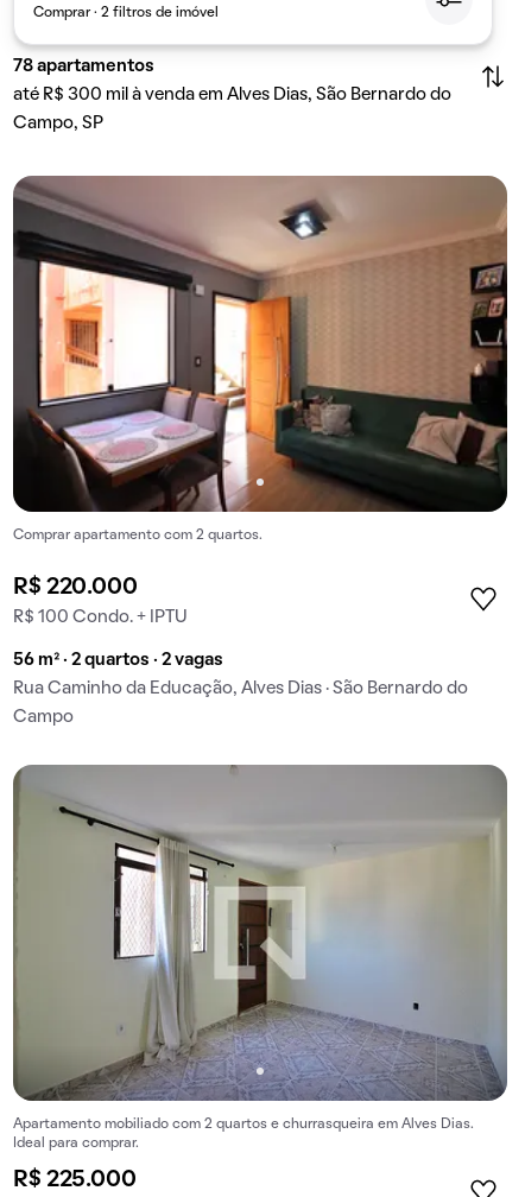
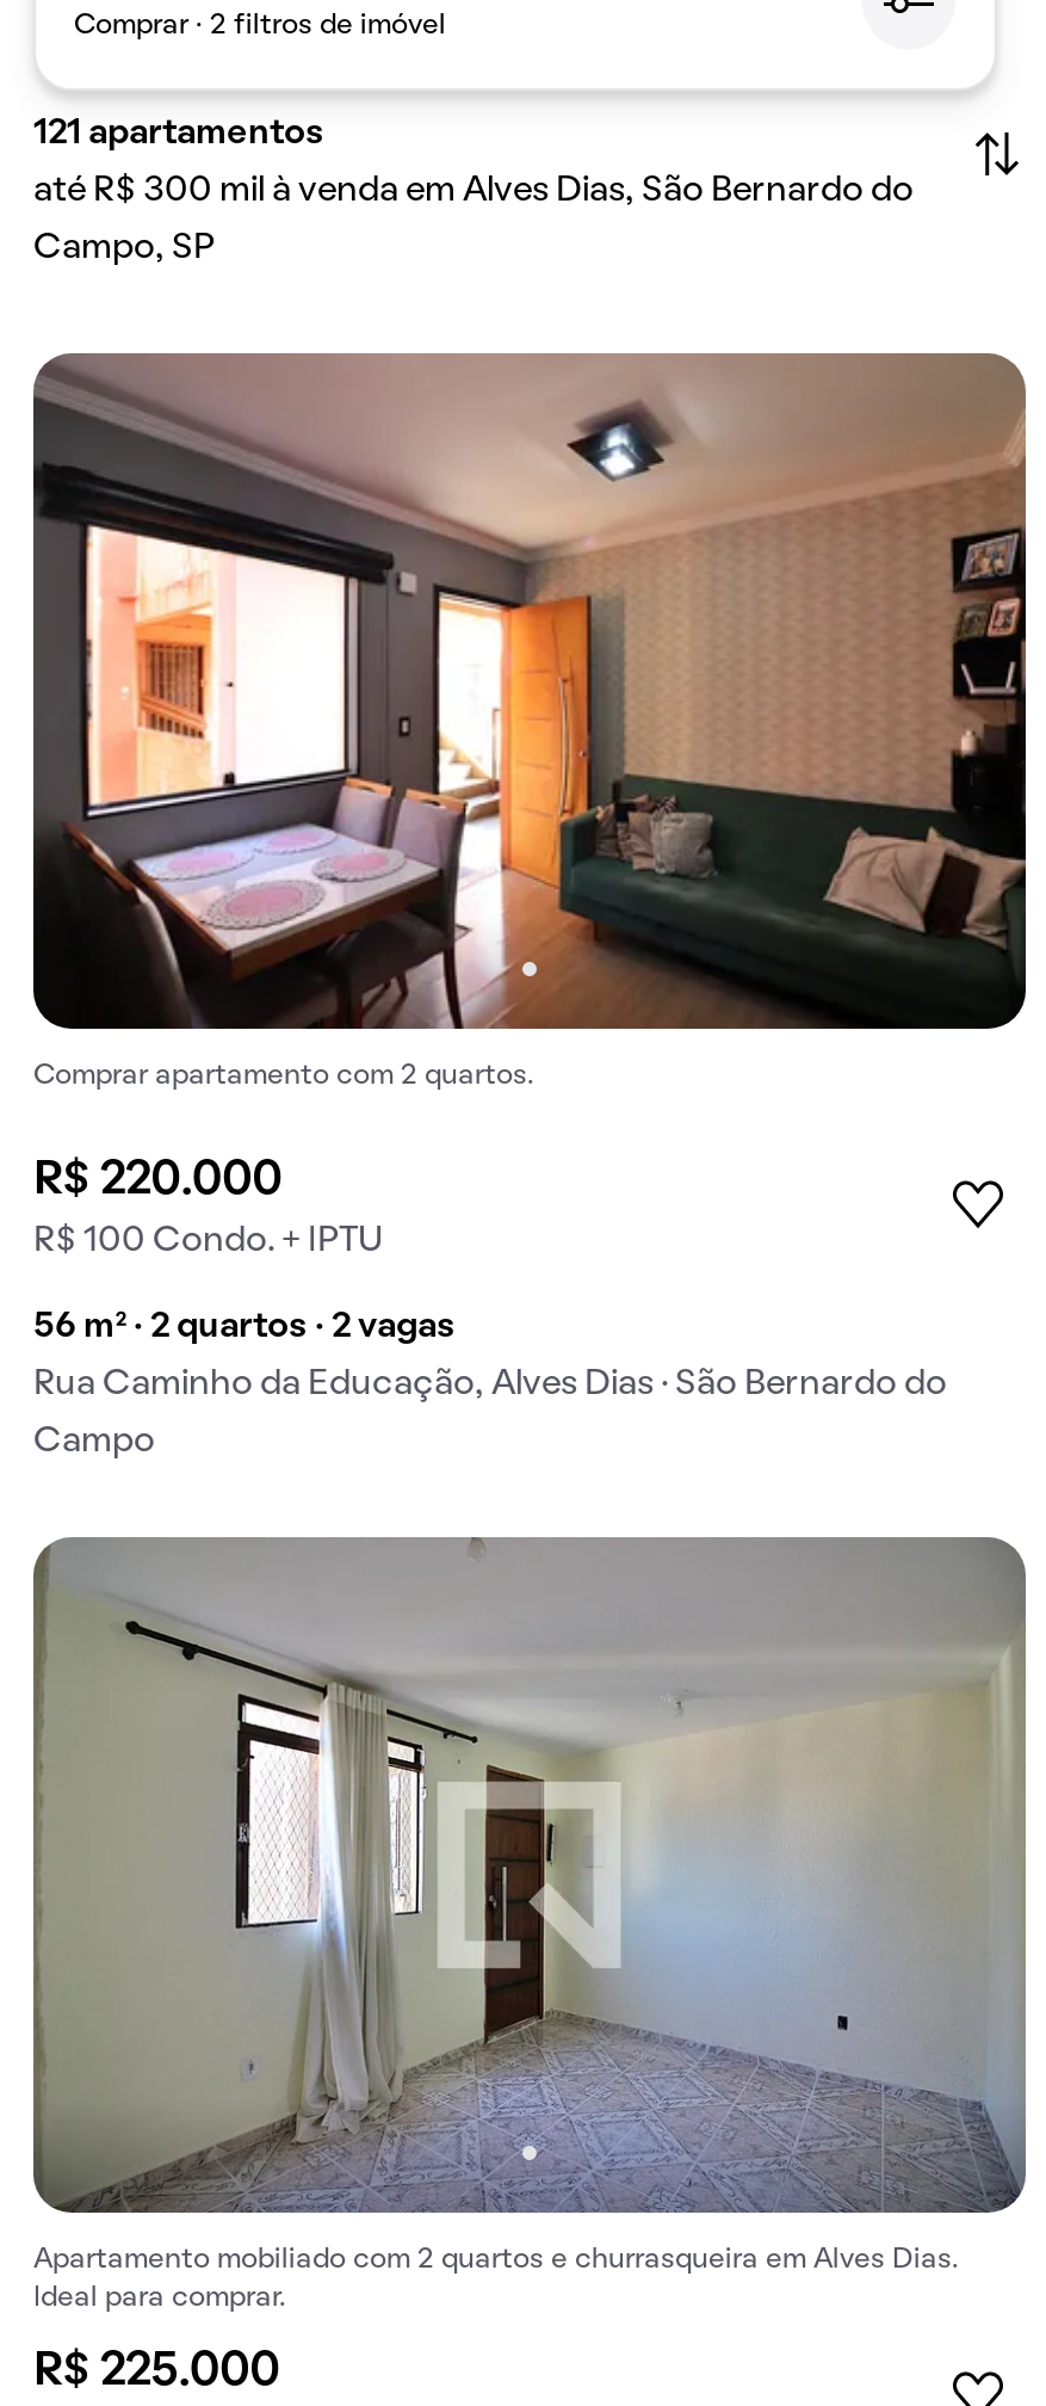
- 78 apartamentos
+ 121 apartamentos
